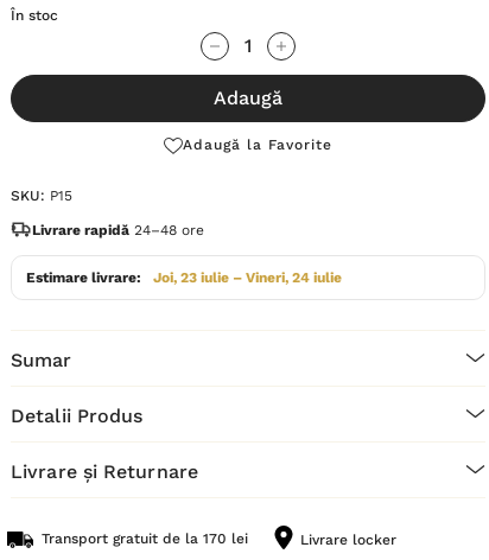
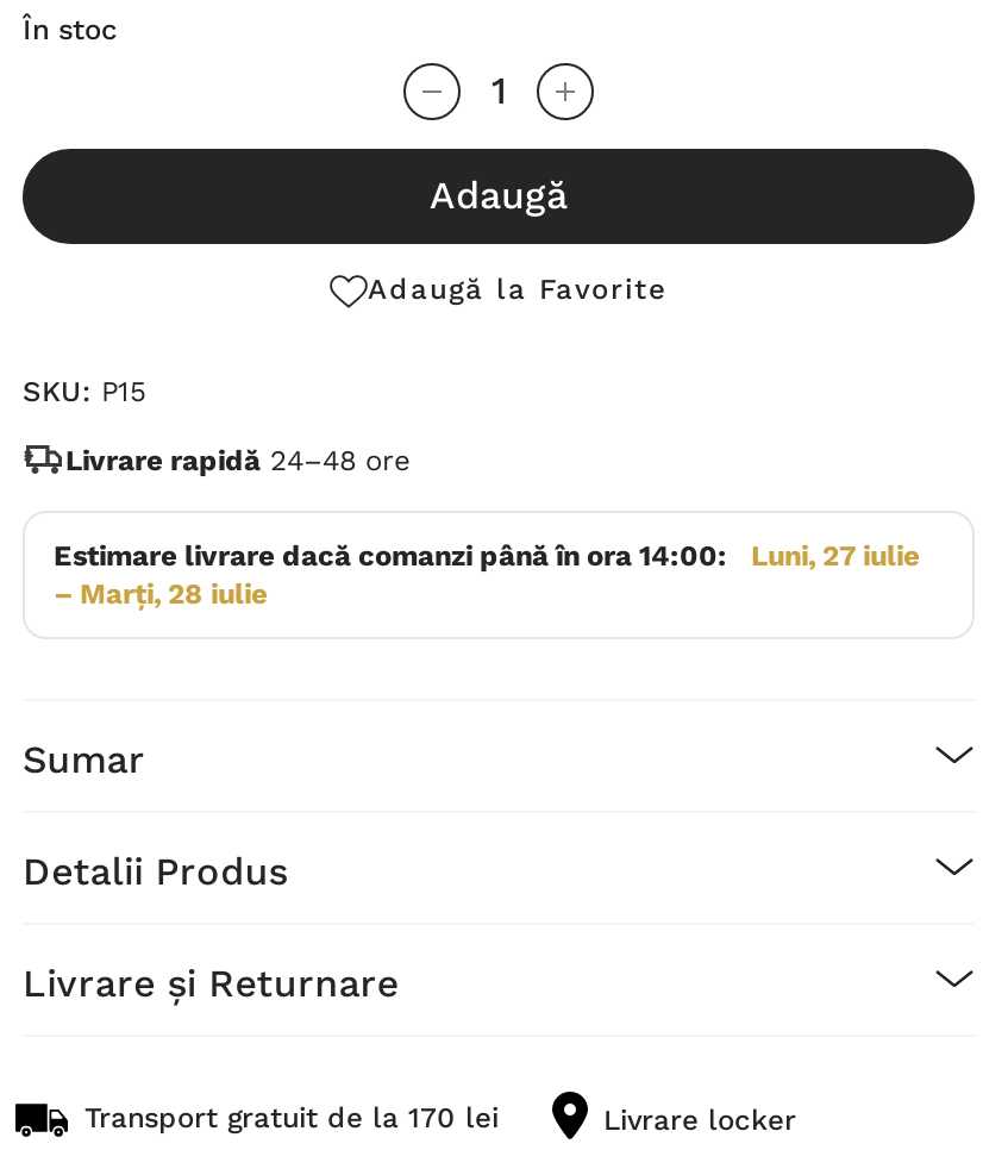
- Estimare livrare:
- Joi, 23 iulie – Vineri, 24 iulie
+ Estimare livrare dacă comanzi până în ora 14:00:
+ Luni, 27 iulie
+ – Marți, 28 iulie
